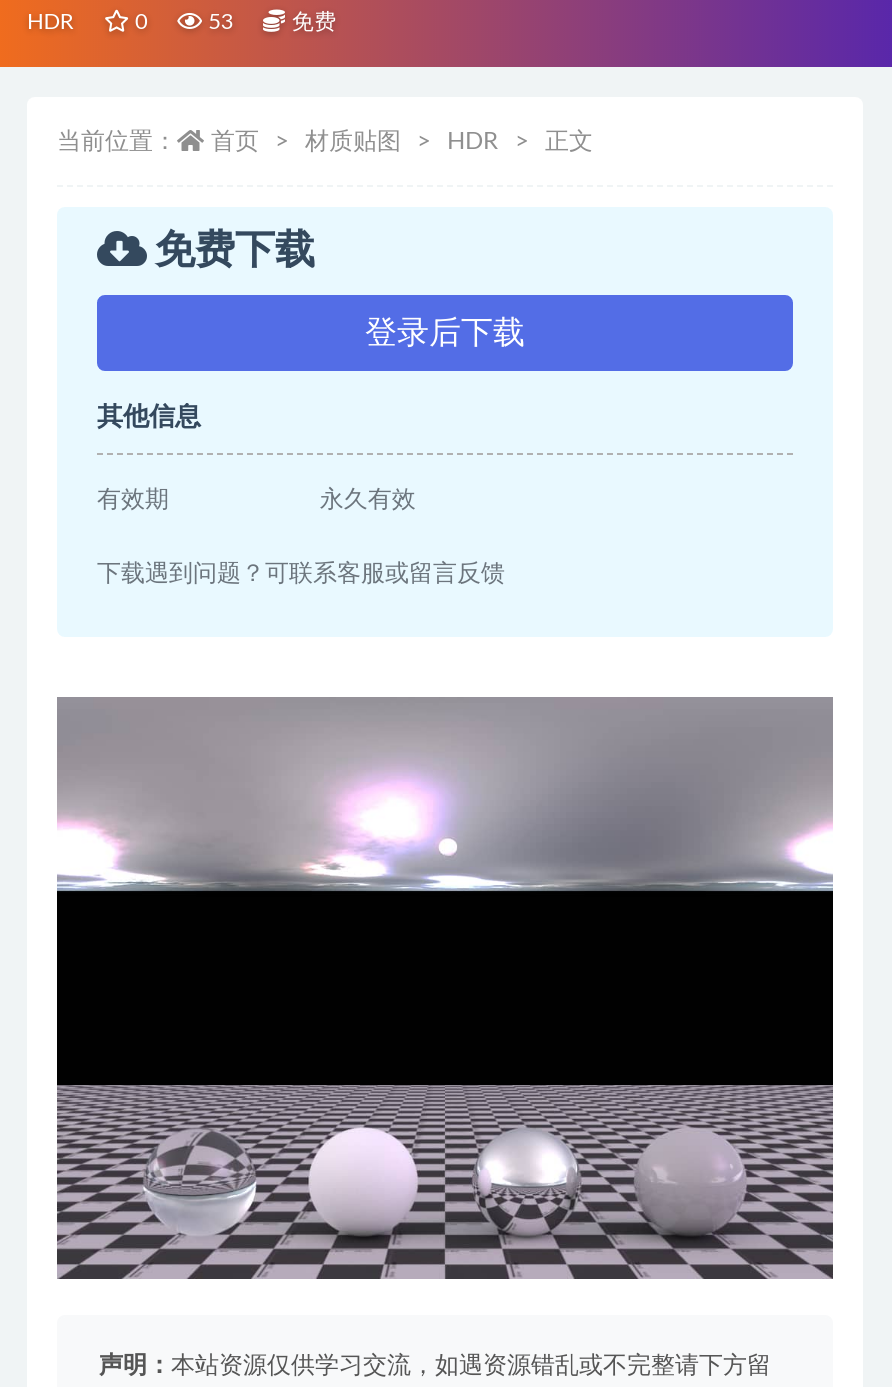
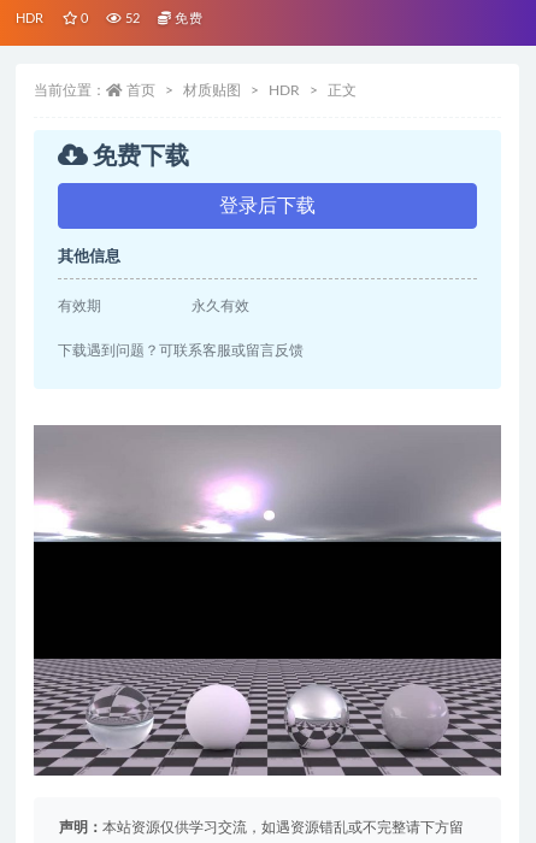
- 53
+ 52
